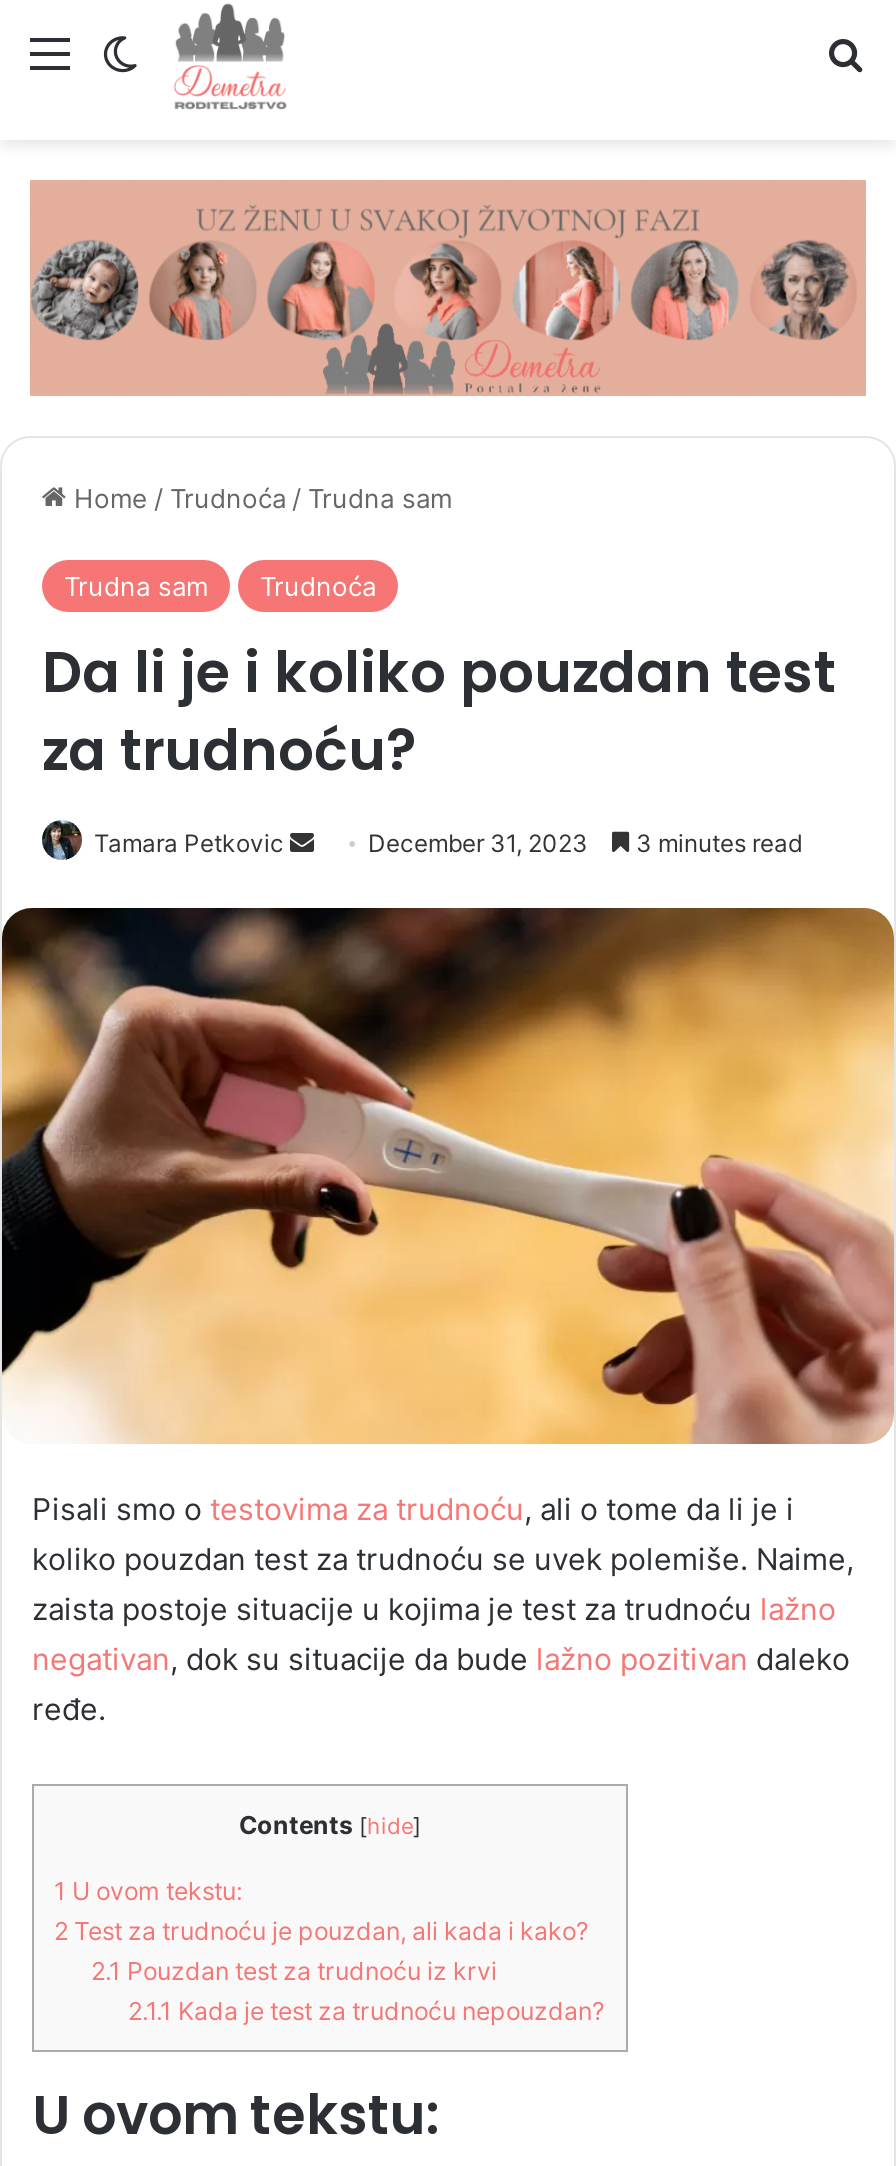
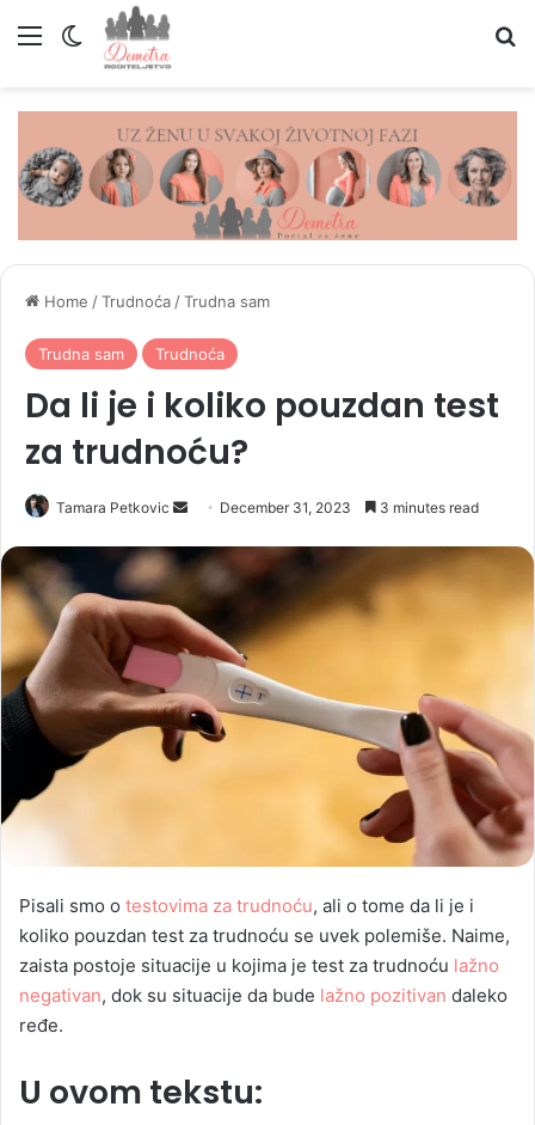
- Contents [hide]
- 1 U ovom tekstu:
- 2 Test za trudnoću je pouzdan, ali kada i kako?
- 2.1 Pouzdan test za trudnoću iz krvi
- 2.1.1 Kada je test za trudnoću nepouzdan?
